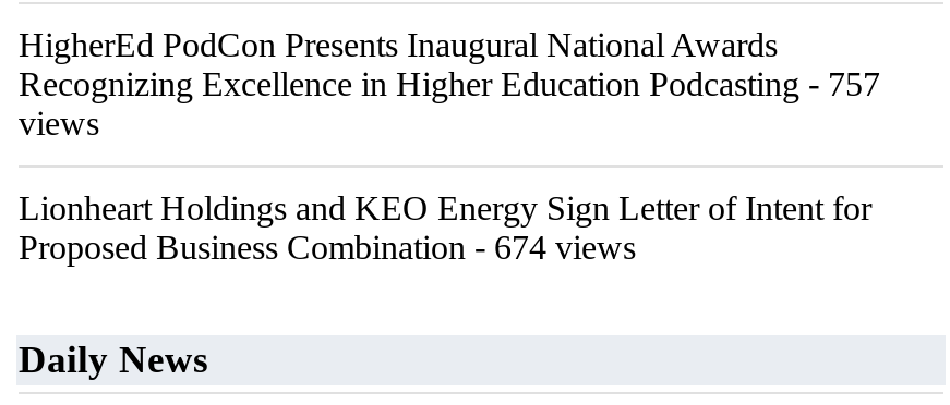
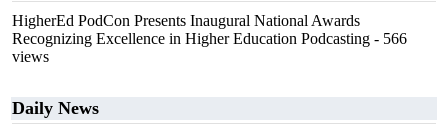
- Recognizing Excellence in Higher Education Podcasting - 757
+ Recognizing Excellence in Higher Education Podcasting - 566

- Lionheart Holdings and KEO Energy Sign Letter of Intent for
- Proposed Business Combination - 674 views
